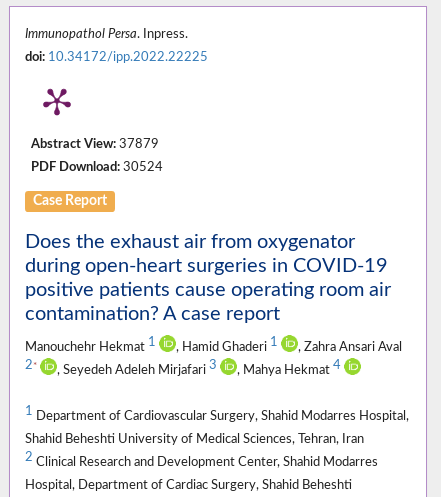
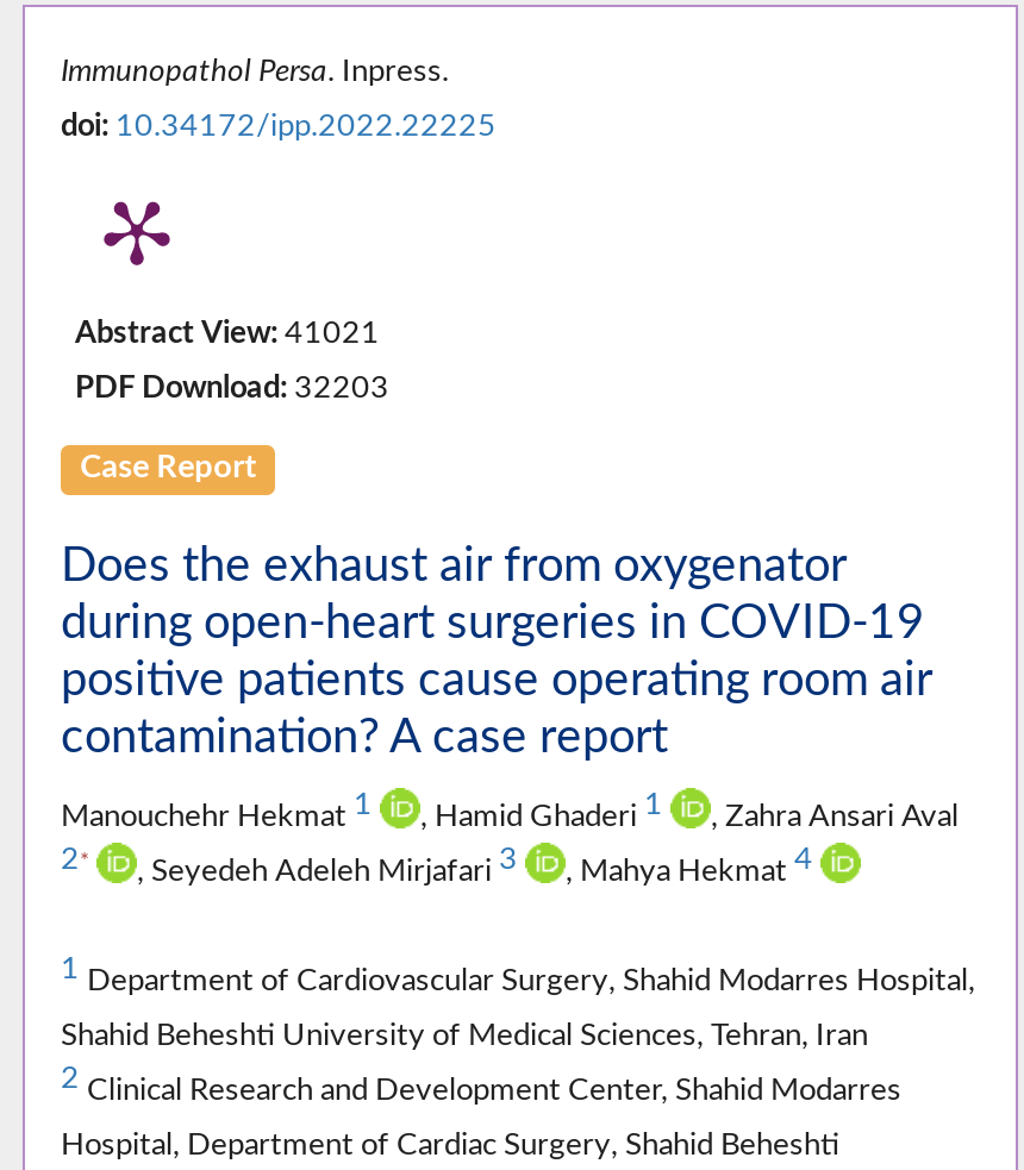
- Abstract View: 37879
+ Abstract View: 41021

- PDF Download: 30524
+ PDF Download: 32203
